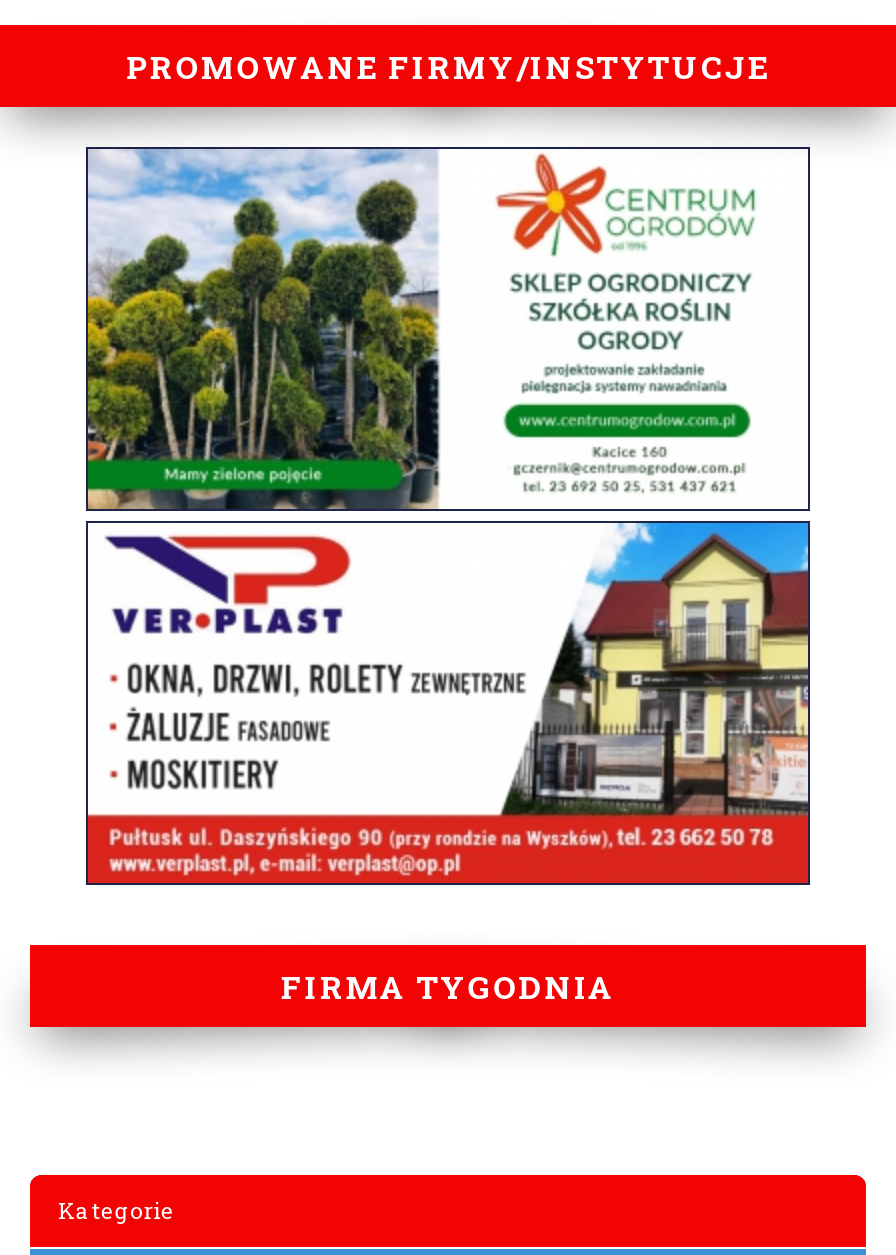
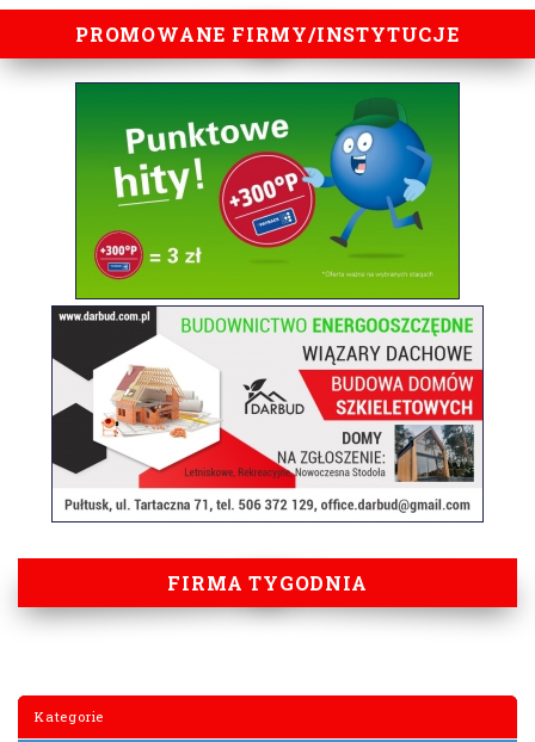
- [image]
+ [image]
